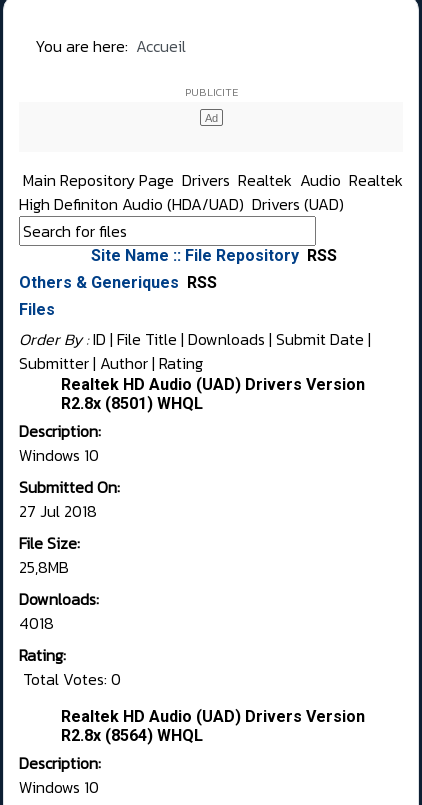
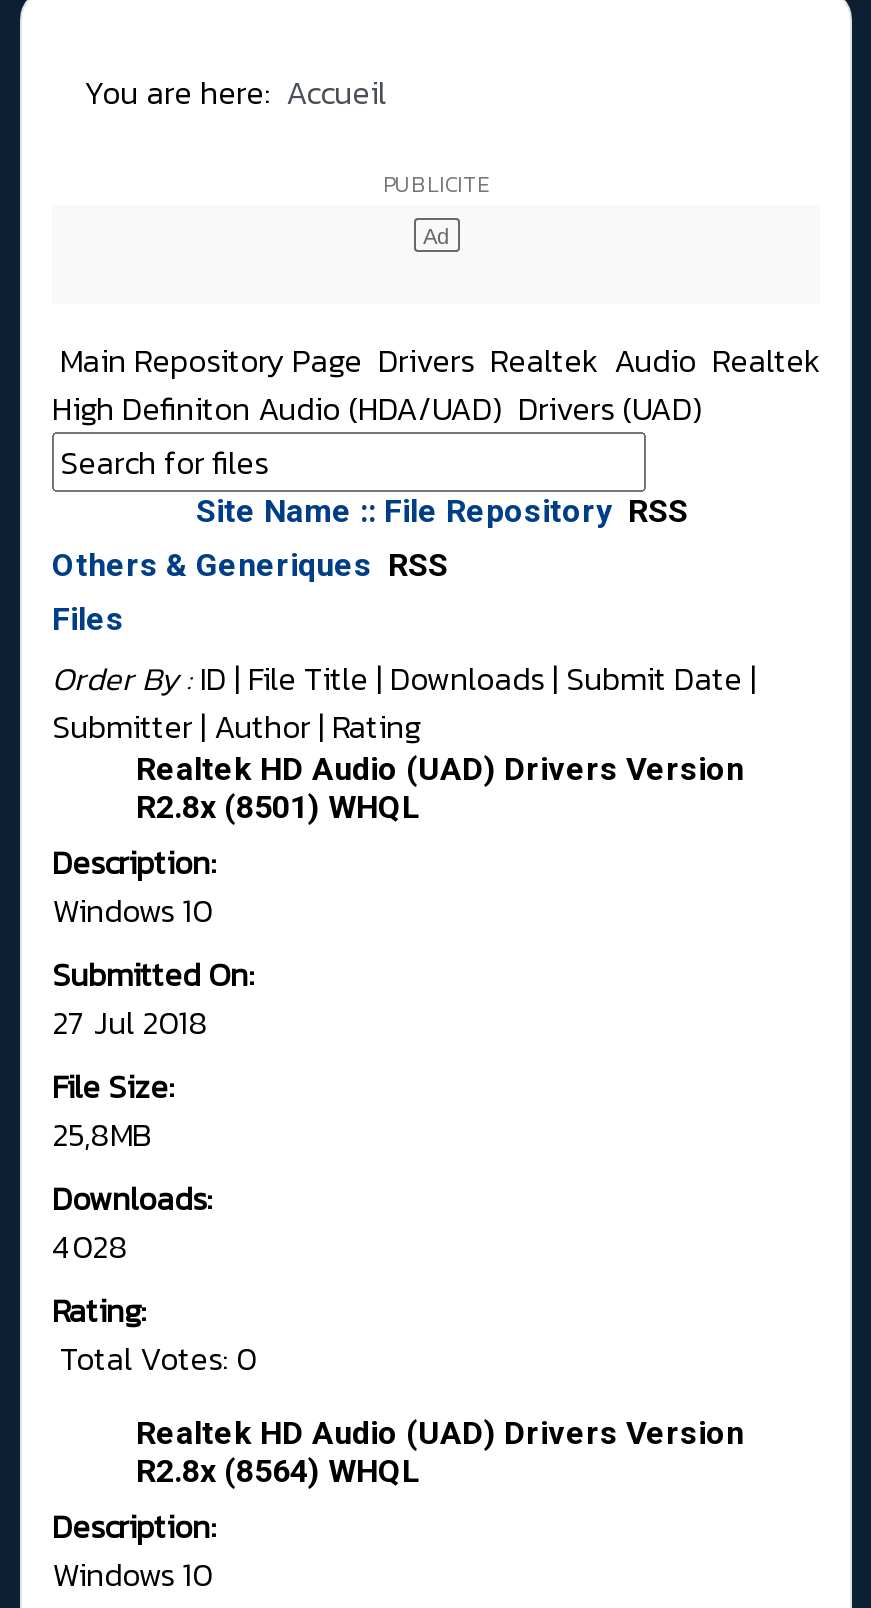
- 4018
+ 4028
